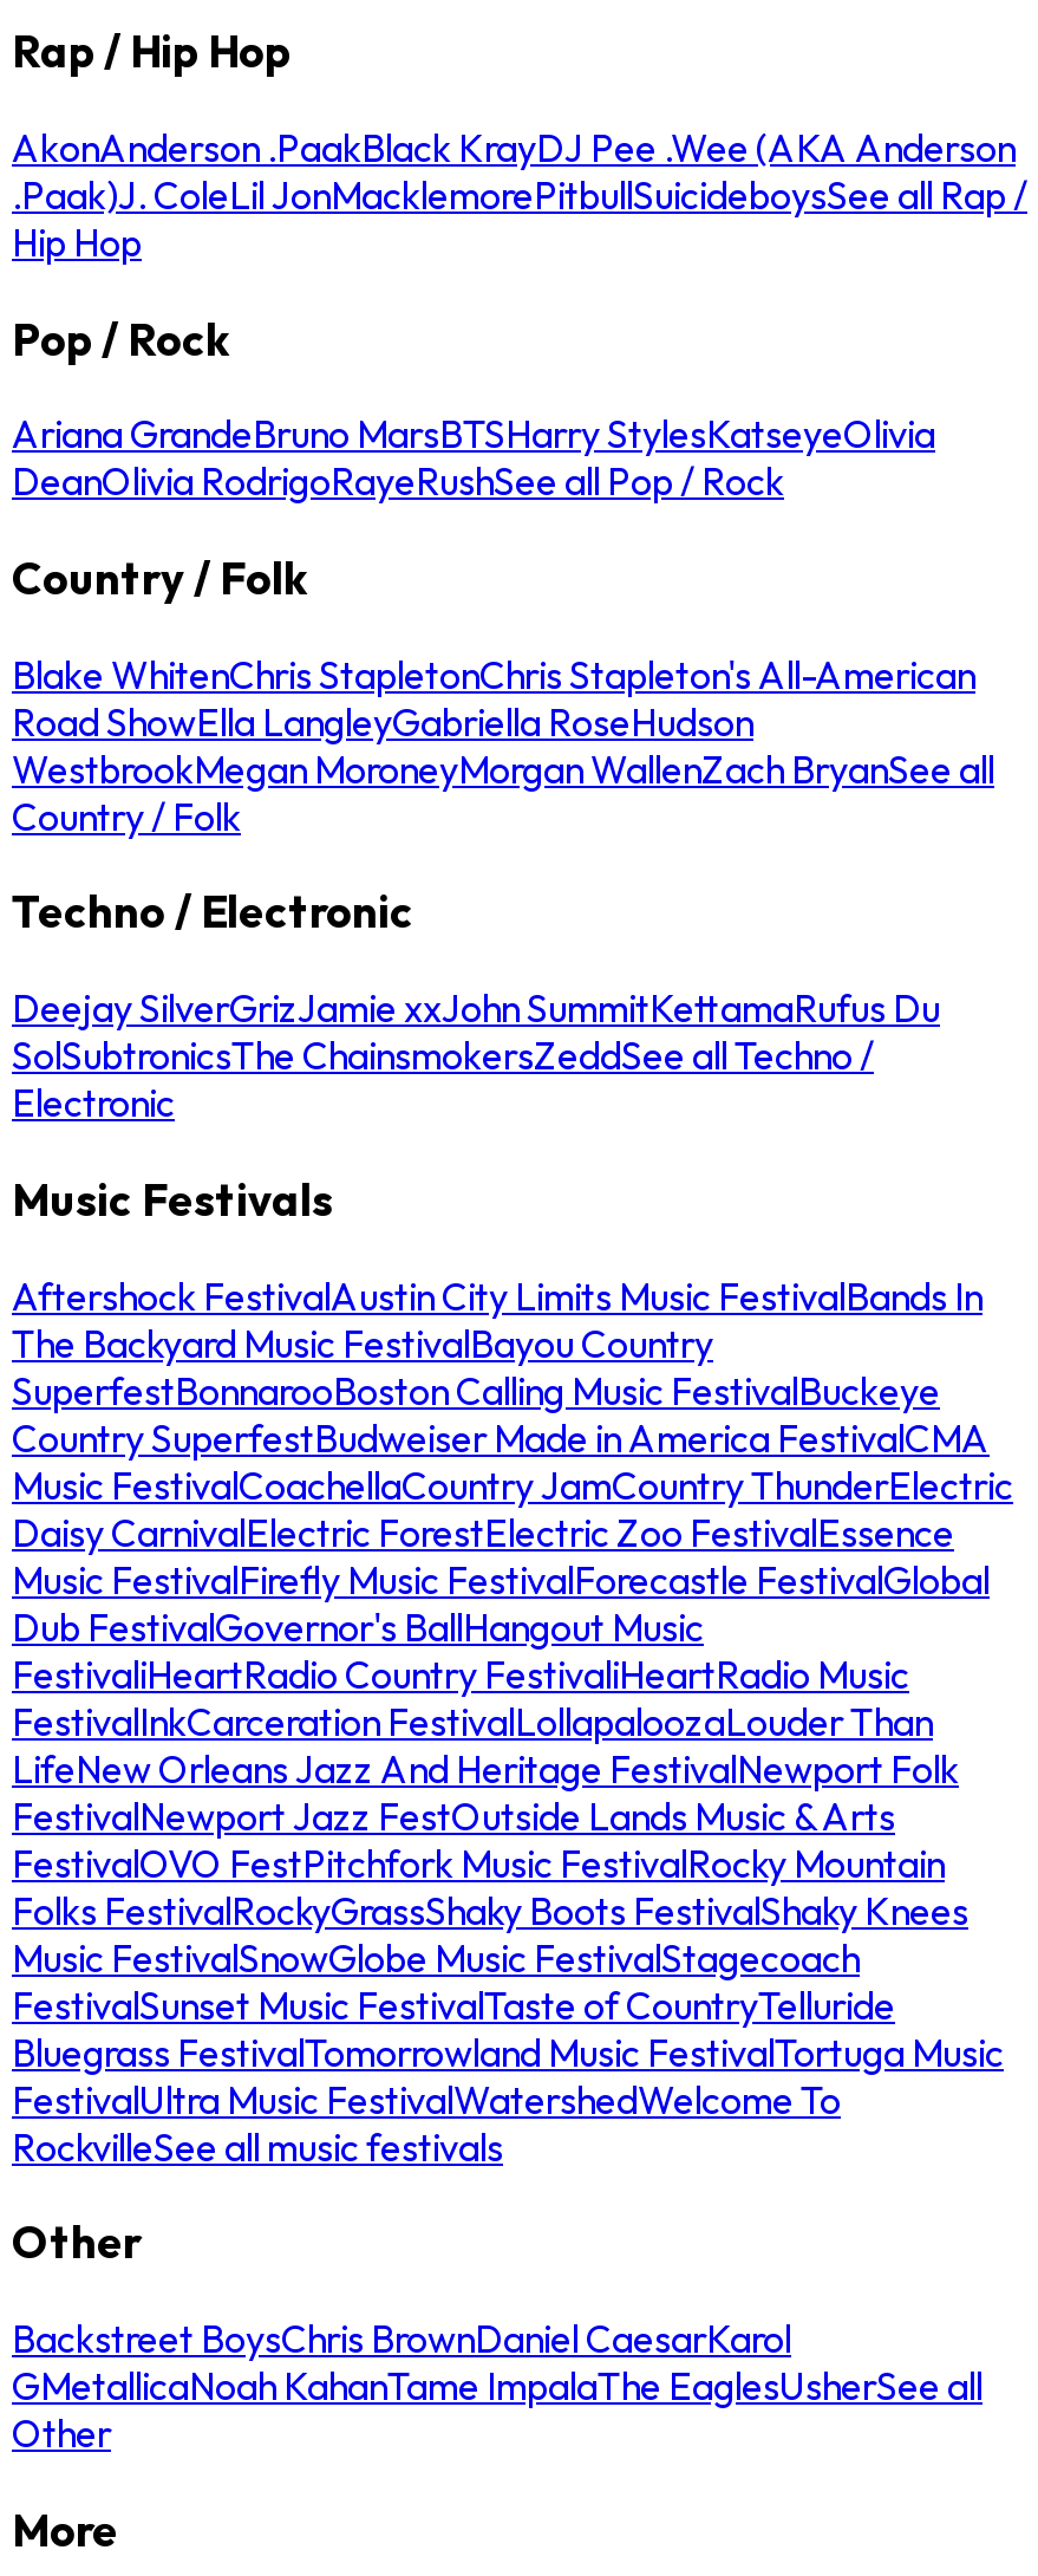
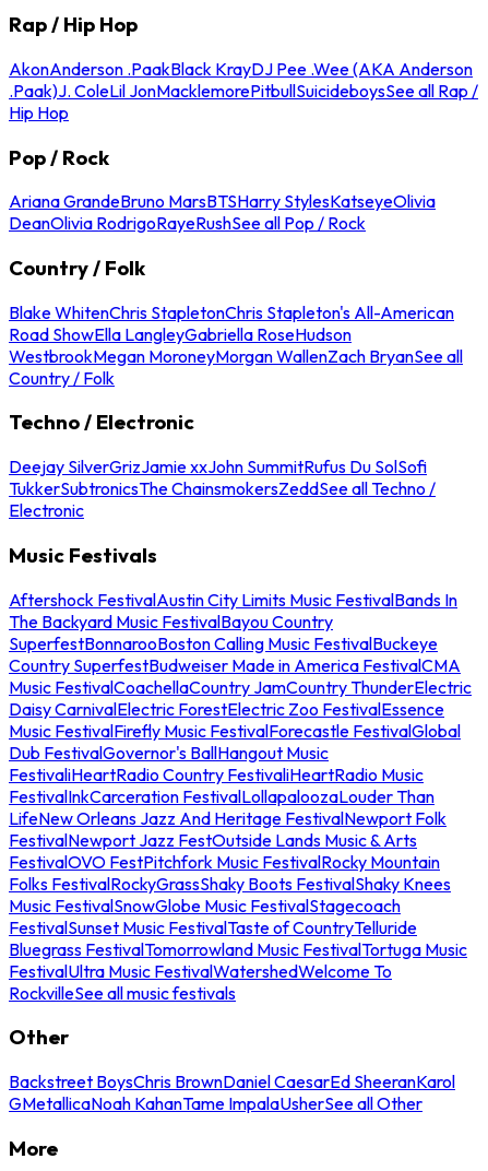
- Deejay SilverGrizJamie xxJohn SummitKettamaRufus Du
- SolSubtronicsThe ChainsmokersZeddSee all Techno /
+ Deejay SilverGrizJamie xxJohn SummitRufus Du SolSofi
+ TukkerSubtronicsThe ChainsmokersZeddSee all Techno /

- Backstreet BoysChris BrownDaniel CaesarKarol
- GMetallicaNoah KahanTame ImpalaThe EaglesUsherSee all
- Other
+ Backstreet BoysChris BrownDaniel CaesarEd SheeranKarol
+ GMetallicaNoah KahanTame ImpalaUsherSee all Other
